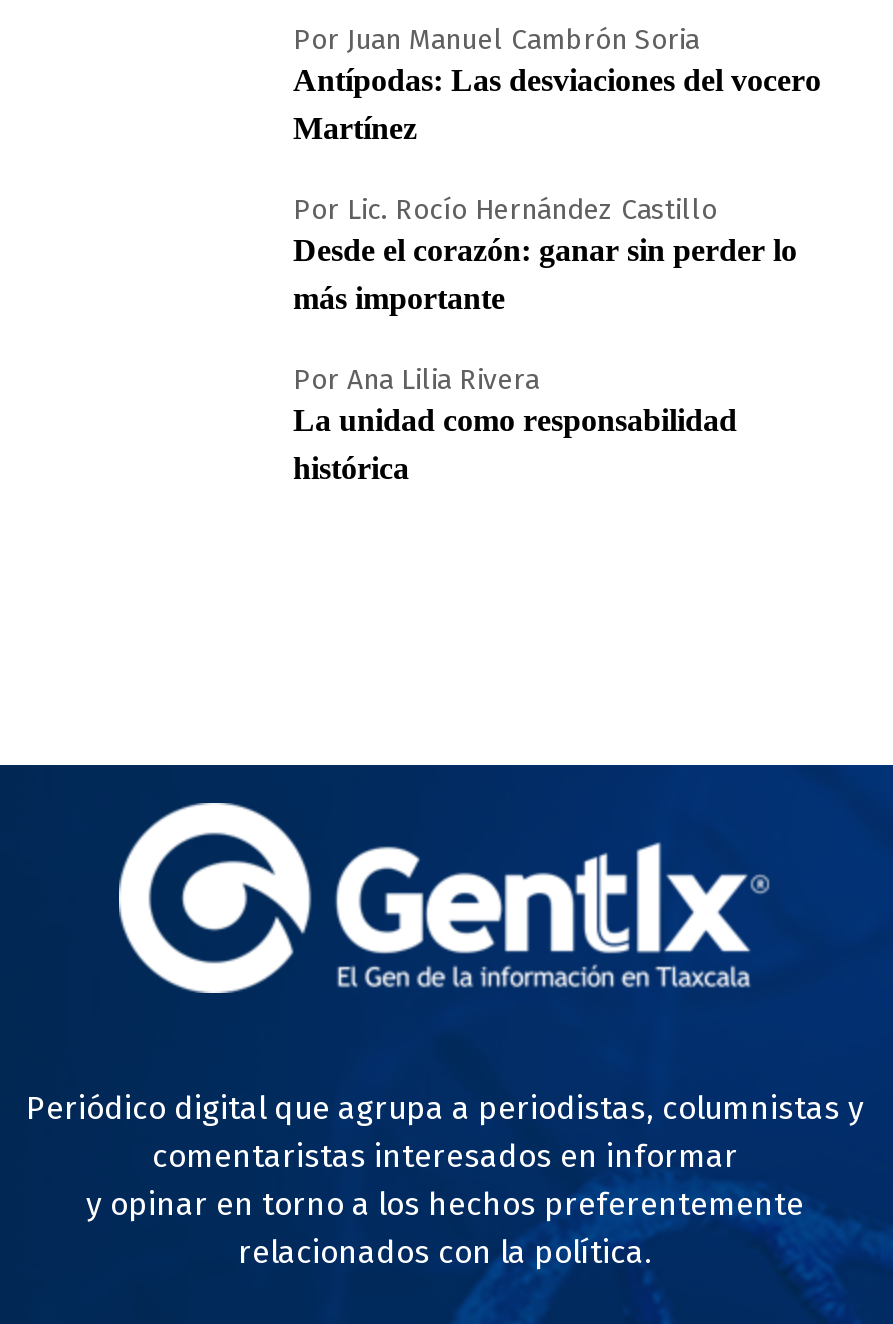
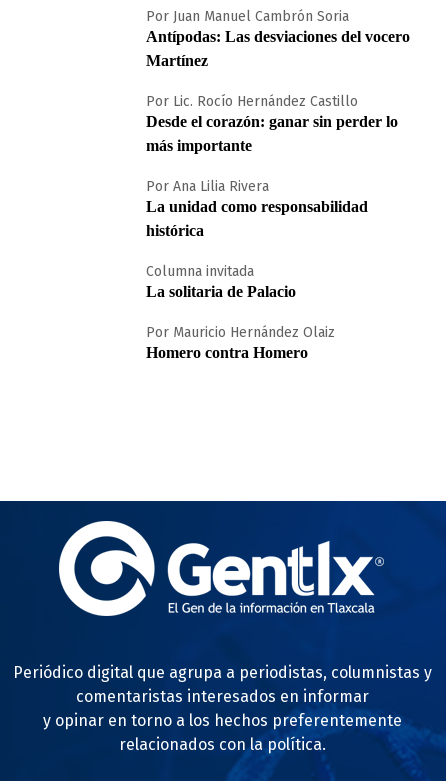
+ Columna invitada
+ La solitaria de Palacio
+ Por Mauricio Hernández Olaiz
+ Homero contra Homero
